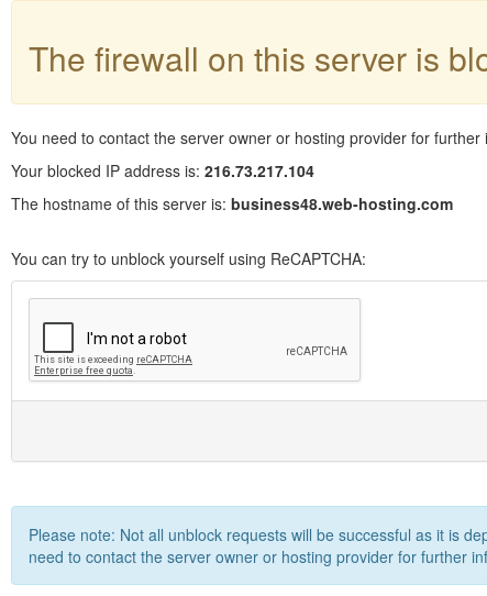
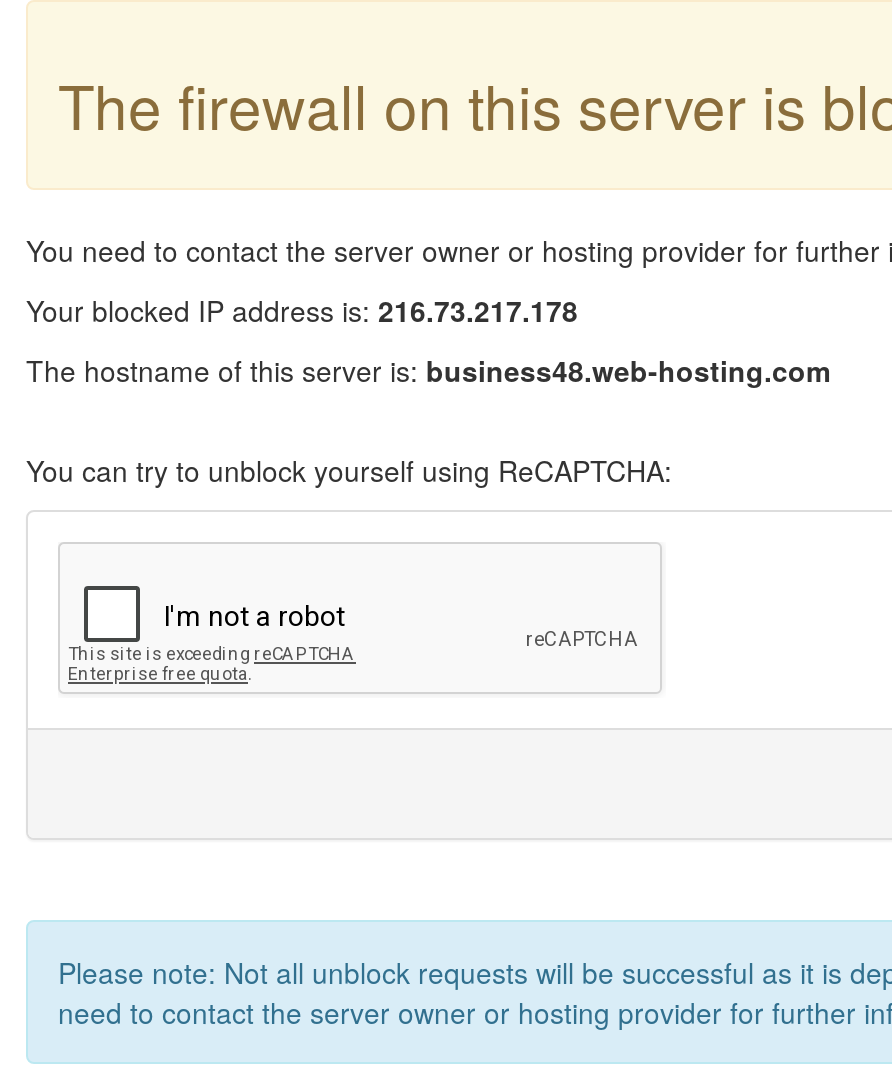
- Your blocked IP address is: 216.73.217.104
+ Your blocked IP address is: 216.73.217.178
